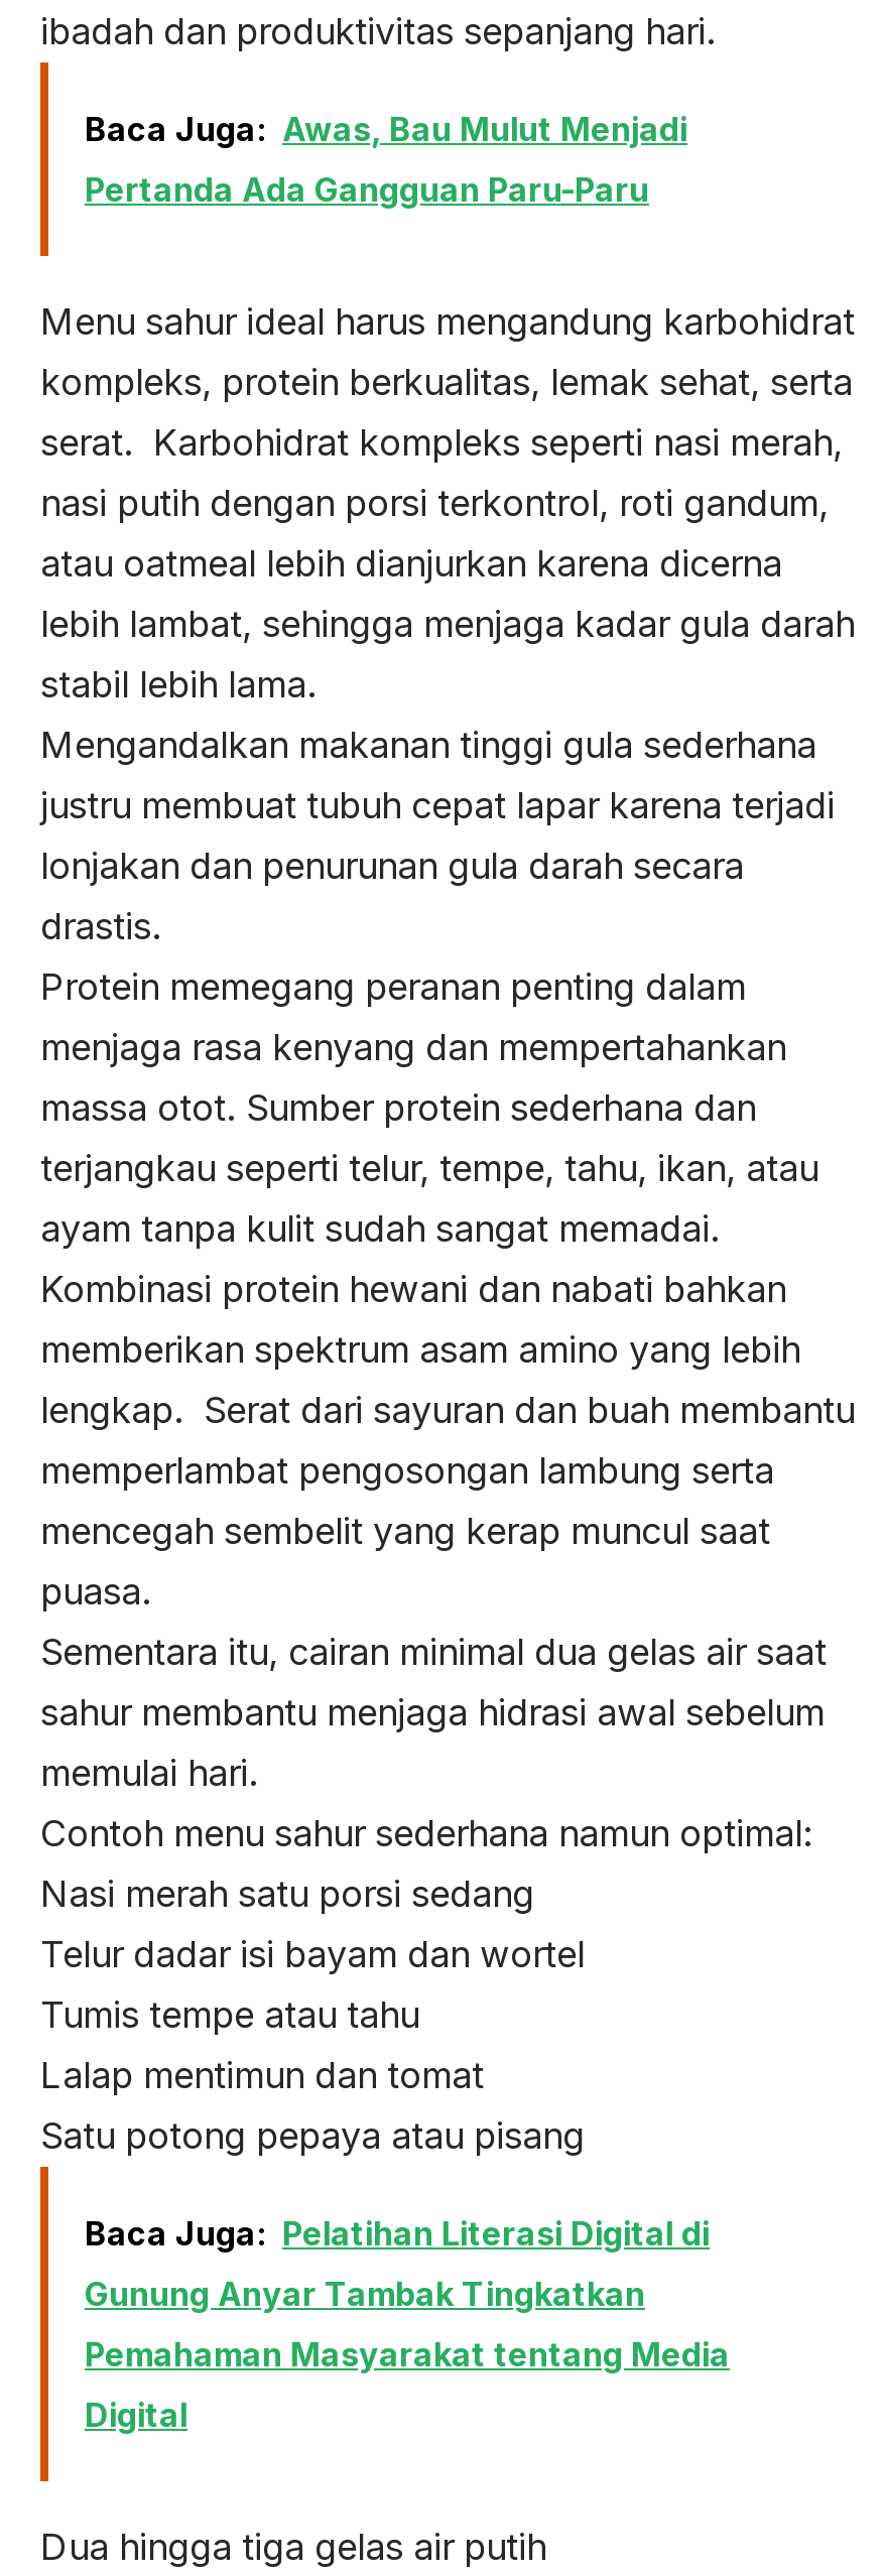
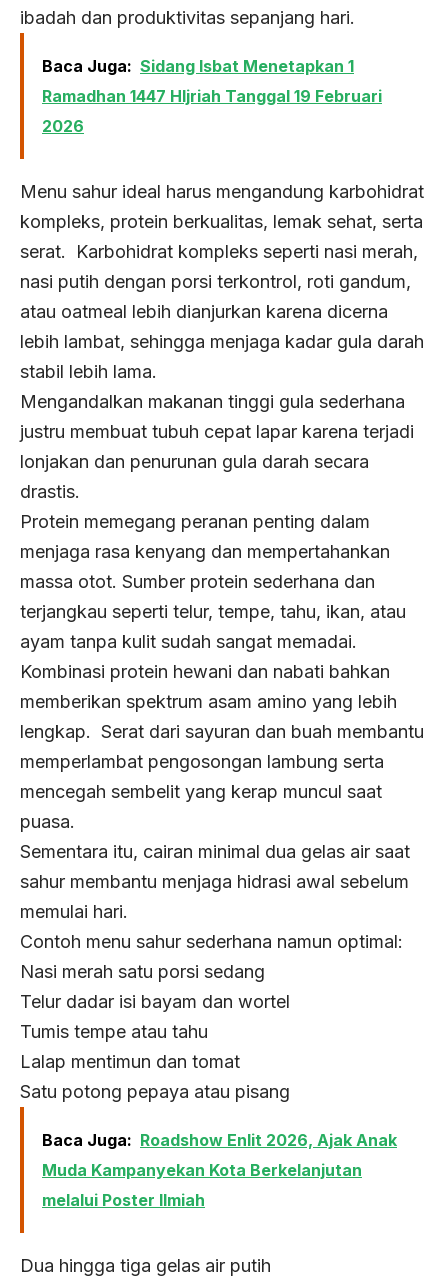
- Baca Juga: Awas, Bau Mulut Menjadi
- Pertanda Ada Gangguan Paru-Paru
+ Baca Juga: Sidang Isbat Menetapkan 1
+ Ramadhan 1447 HIjriah Tanggal 19 Februari
+ 2026

moved down: Menu sahur ideal harus mengandung karbohidrat | kompleks, protein berkualitas, lemak sehat, serta | serat. Karbohidrat kompleks seperti nasi merah, | ... | Lalap mentimun dan tomat | Satu potong pepaya atau pisang

- Baca Juga: Pelatihan Literasi Digital di
- Gunung Anyar Tambak Tingkatkan
- Pemahaman Masyarakat tentang Media
- Digital
+ Baca Juga: Roadshow Enlit 2026, Ajak Anak
+ Muda Kampanyekan Kota Berkelanjutan
+ melalui Poster Ilmiah
